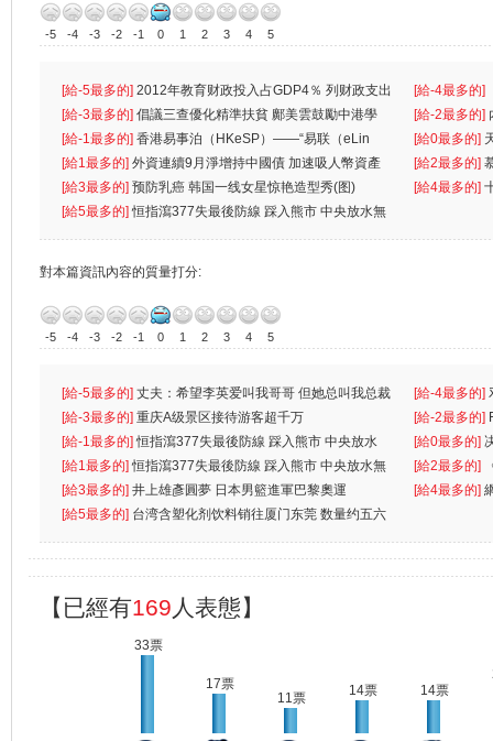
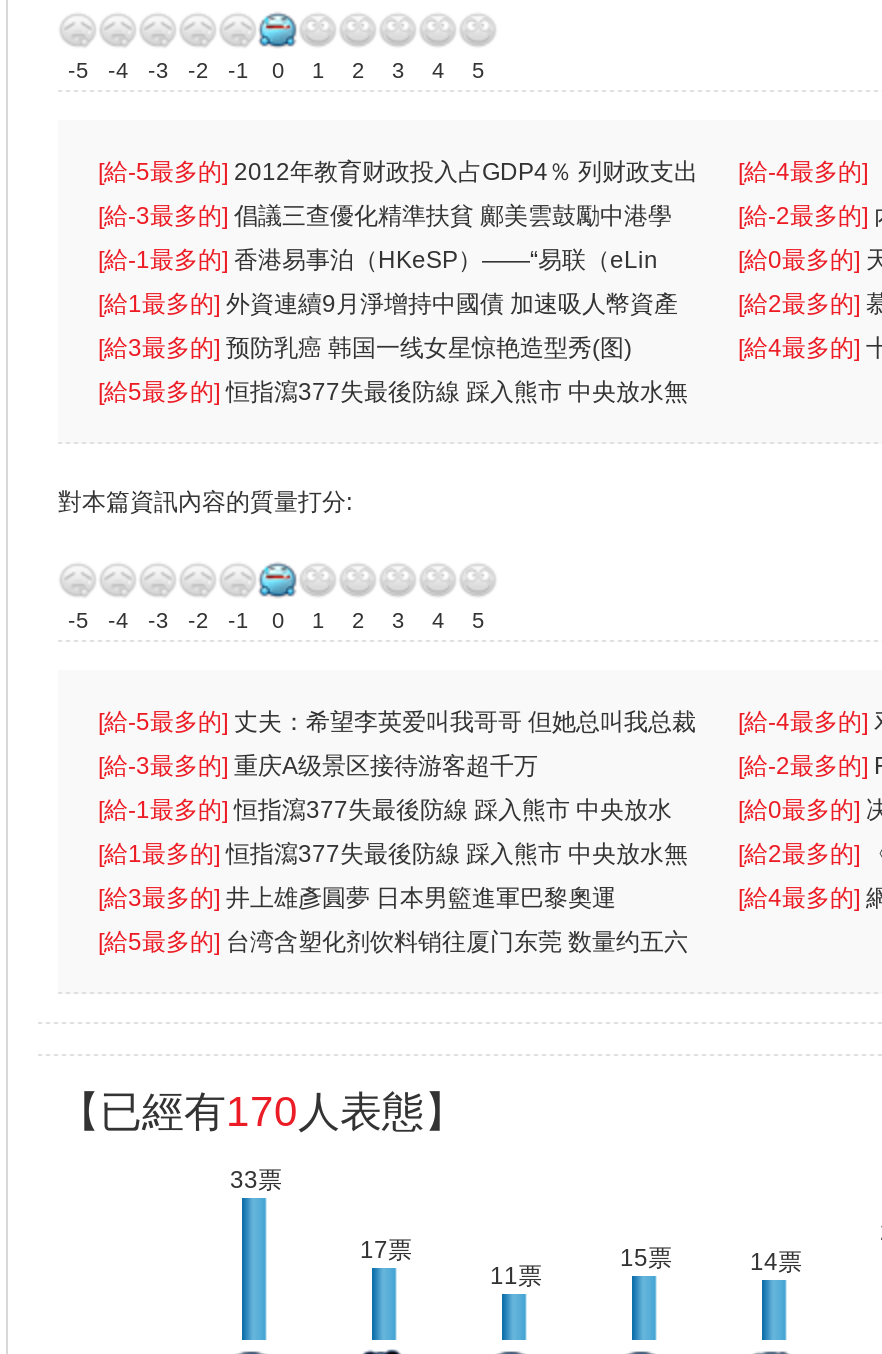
- 【已經有169人表態】
+ 【已經有170人表態】

- 14票
+ 15票
